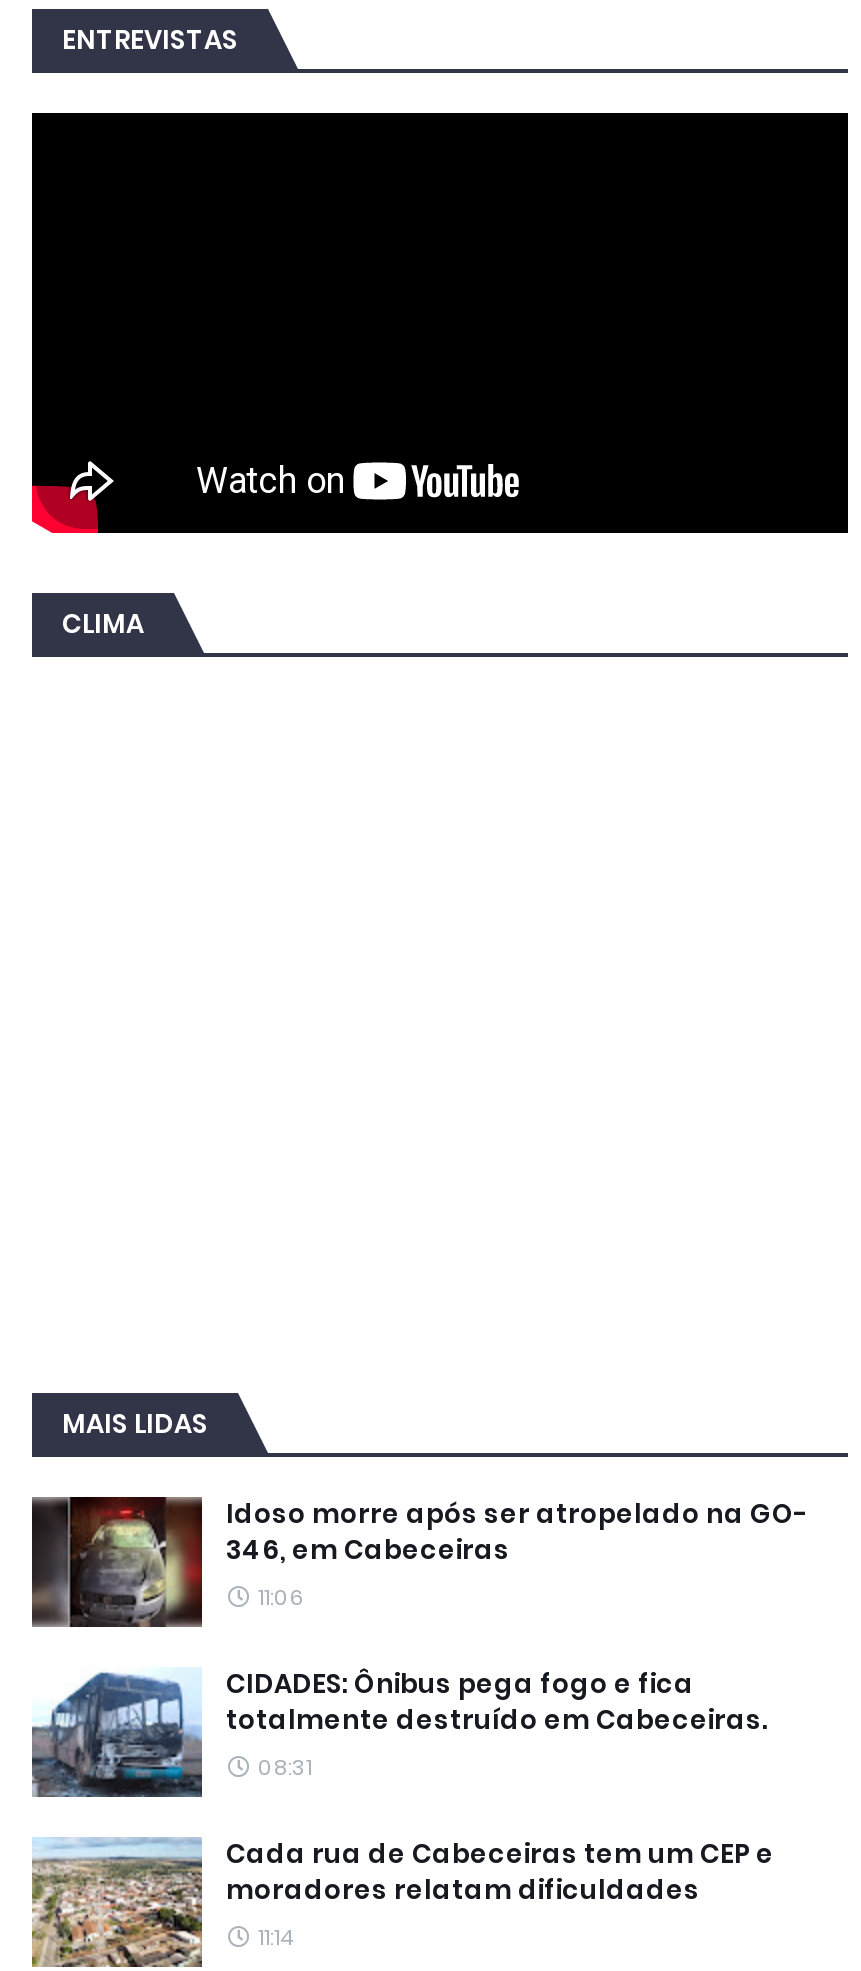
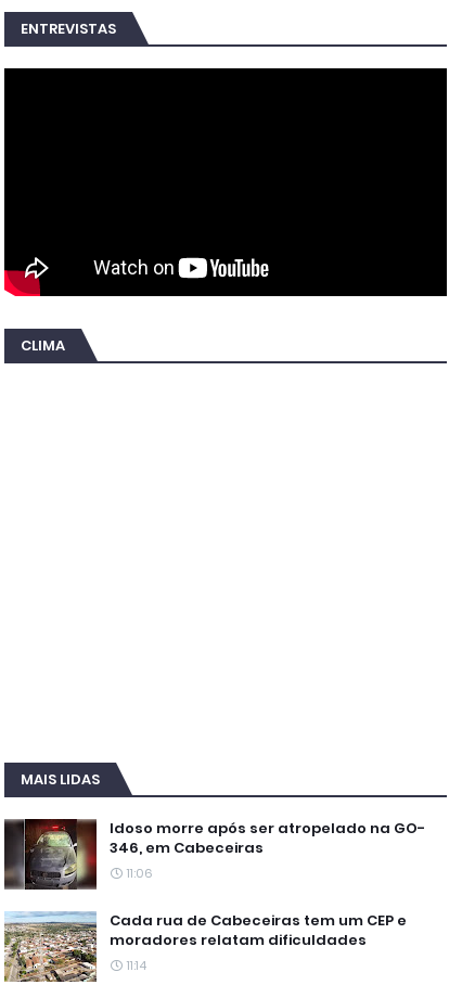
- [image]
- CIDADES: Ônibus pega fogo e fica
- totalmente destruído em Cabeceiras.
- 08:31
